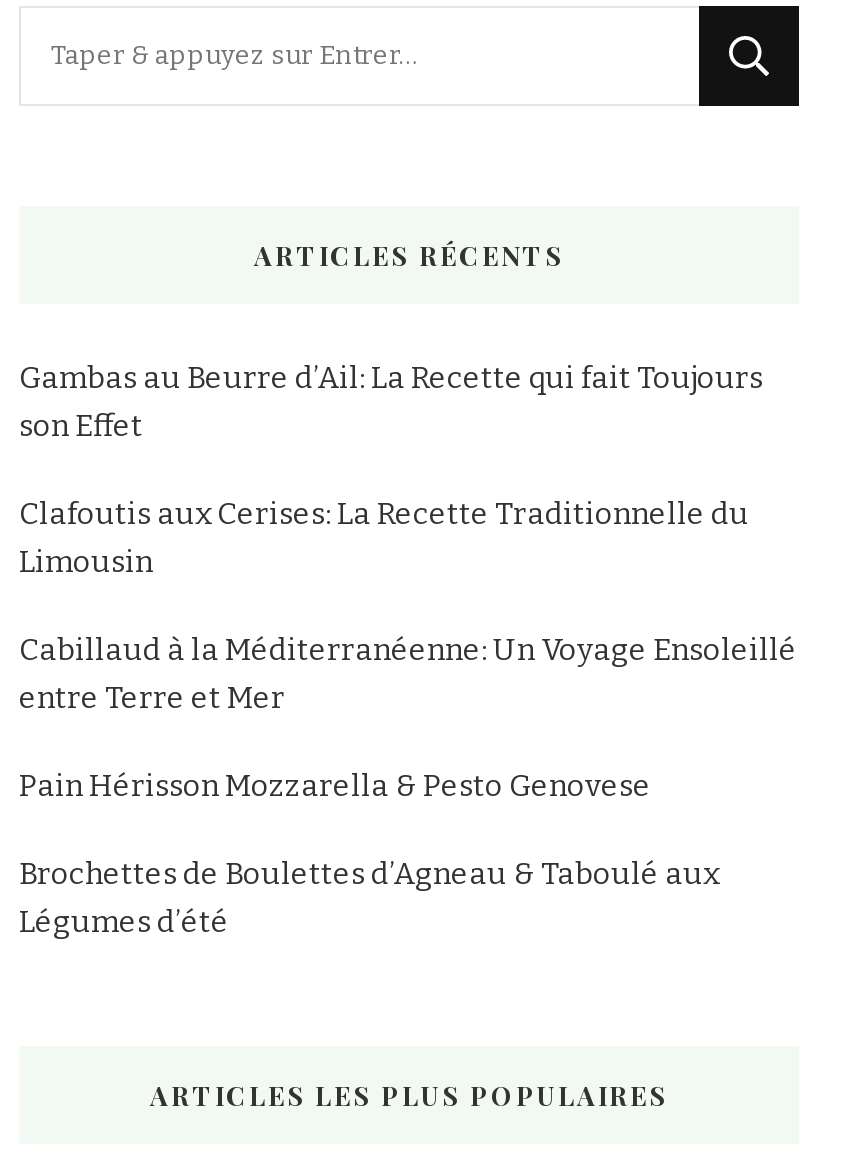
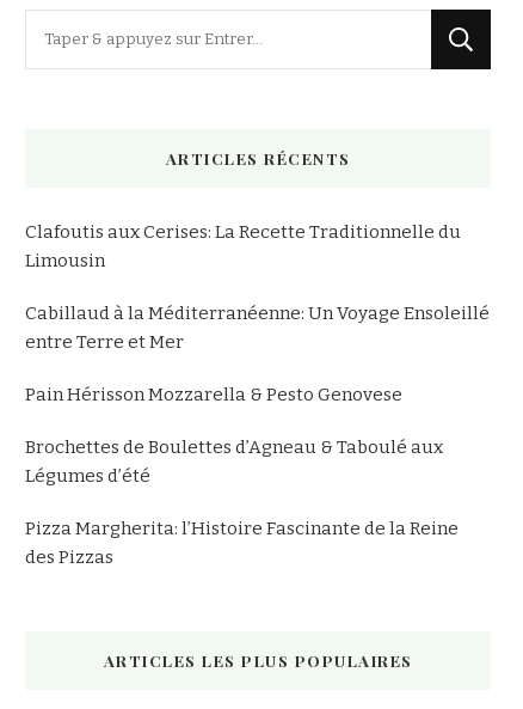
- Gambas au Beurre d’Ail: La Recette qui fait Toujours
- son Effet

moved up: Clafoutis aux Cerises: La Recette Traditionnelle du | Limousin | Cabillaud à la Méditerranéenne: Un Voyage Ensoleillé | entre Terre et Mer | Pain Hérisson Mozzarella & Pesto Genovese | Brochettes de Boulettes d’Agneau & Taboulé aux | Légumes d’été

+ Pizza Margherita: l’Histoire Fascinante de la Reine
+ des Pizzas
